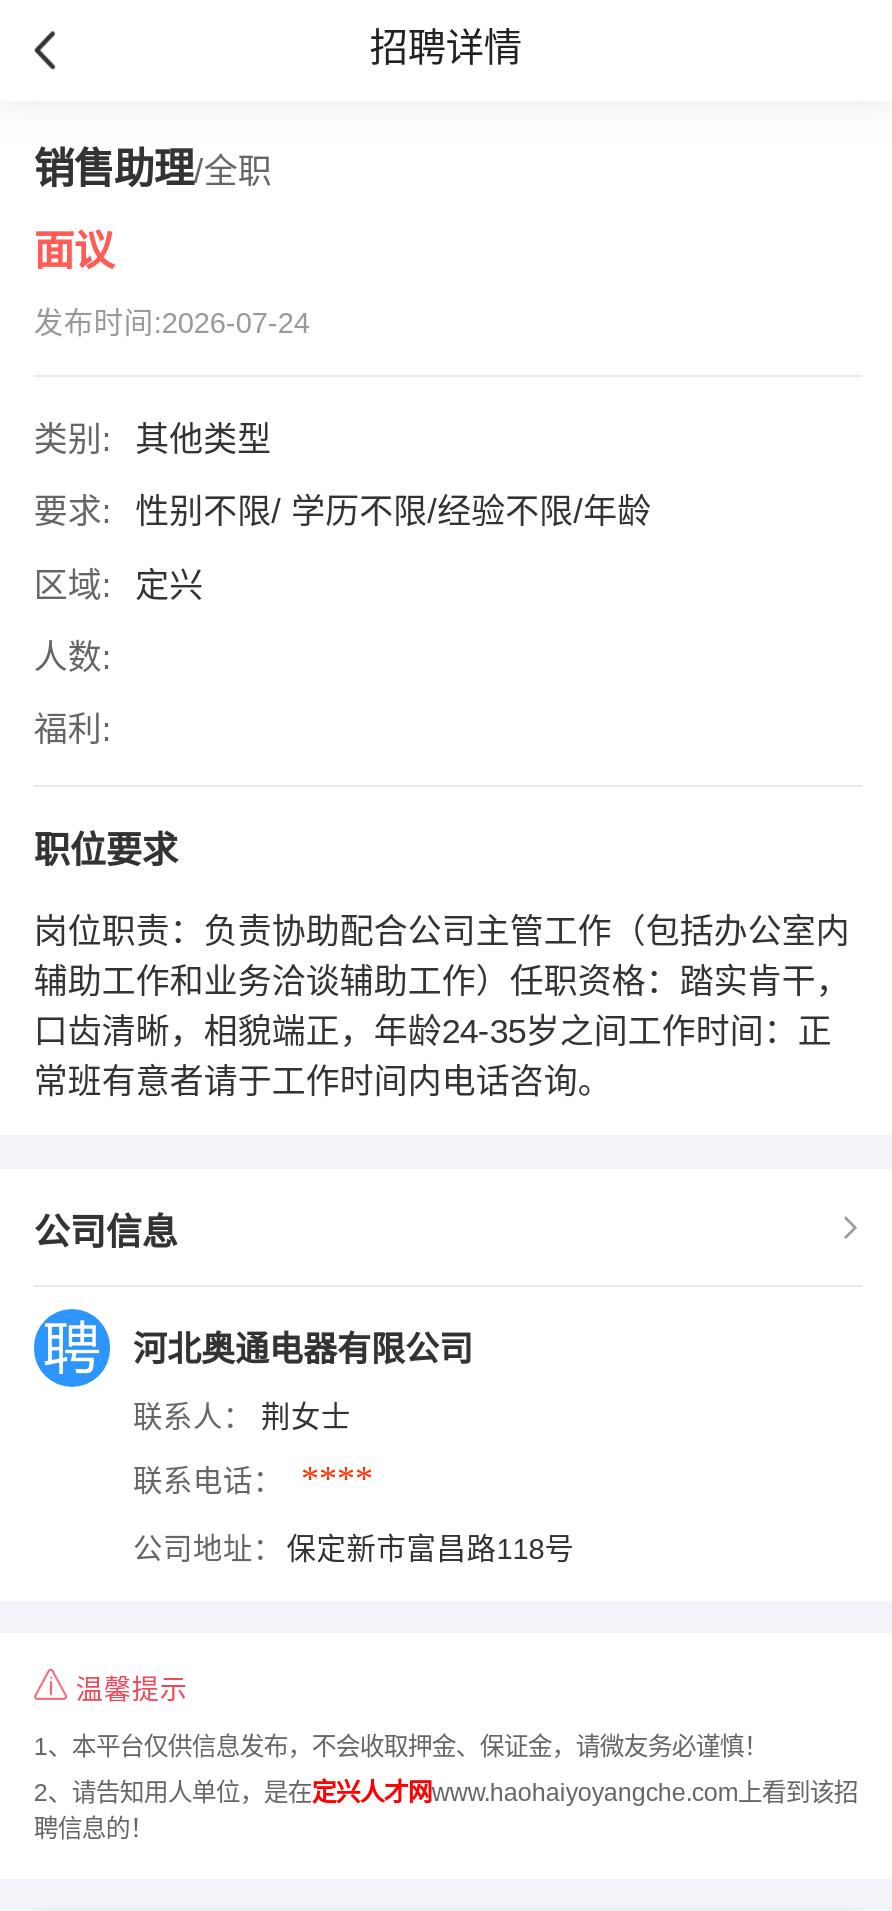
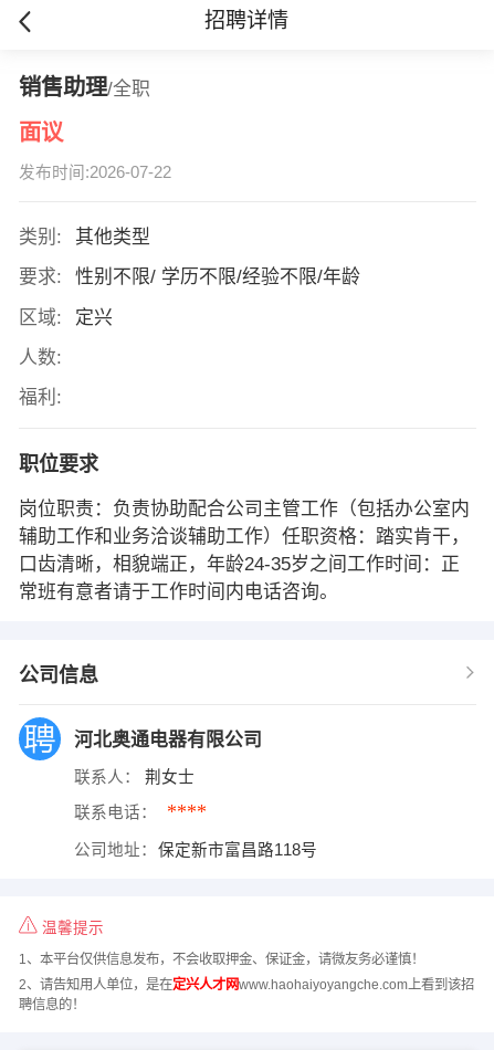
- 发布时间:2026-07-24
+ 发布时间:2026-07-22
